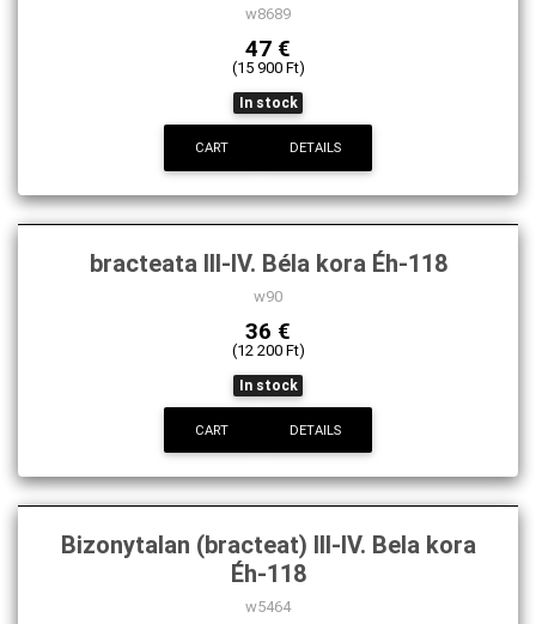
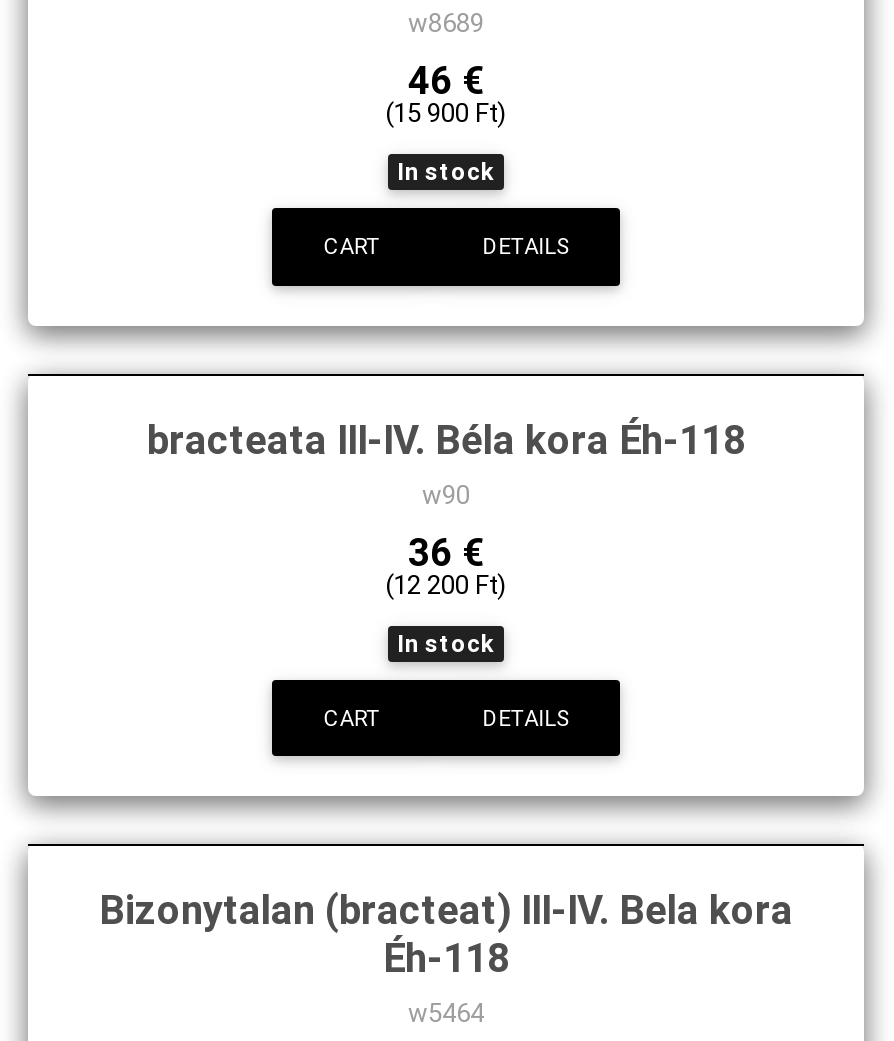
- 47 €
+ 46 €
